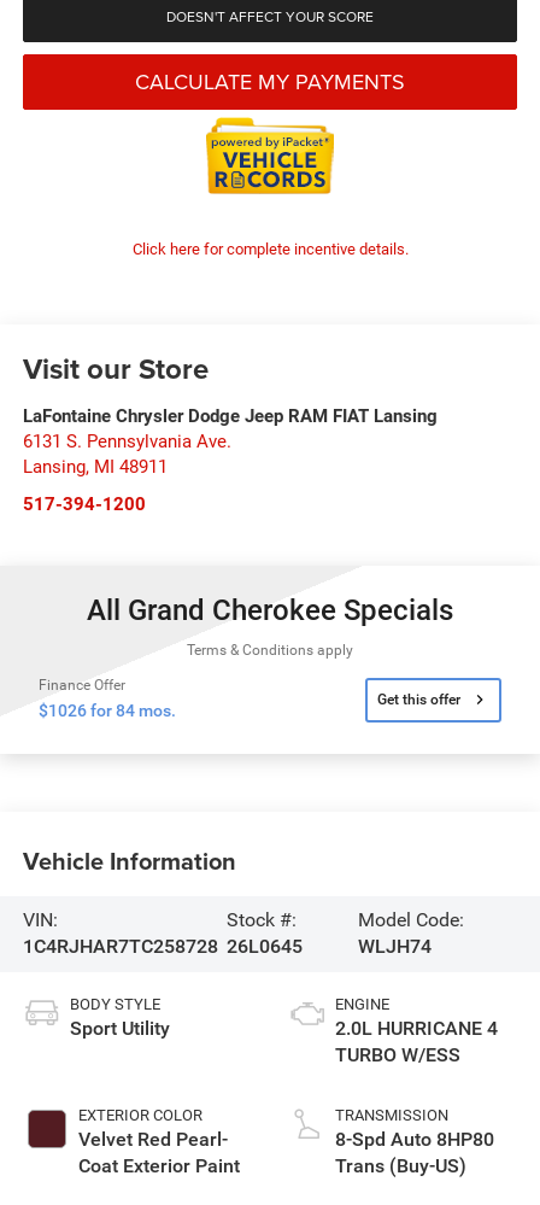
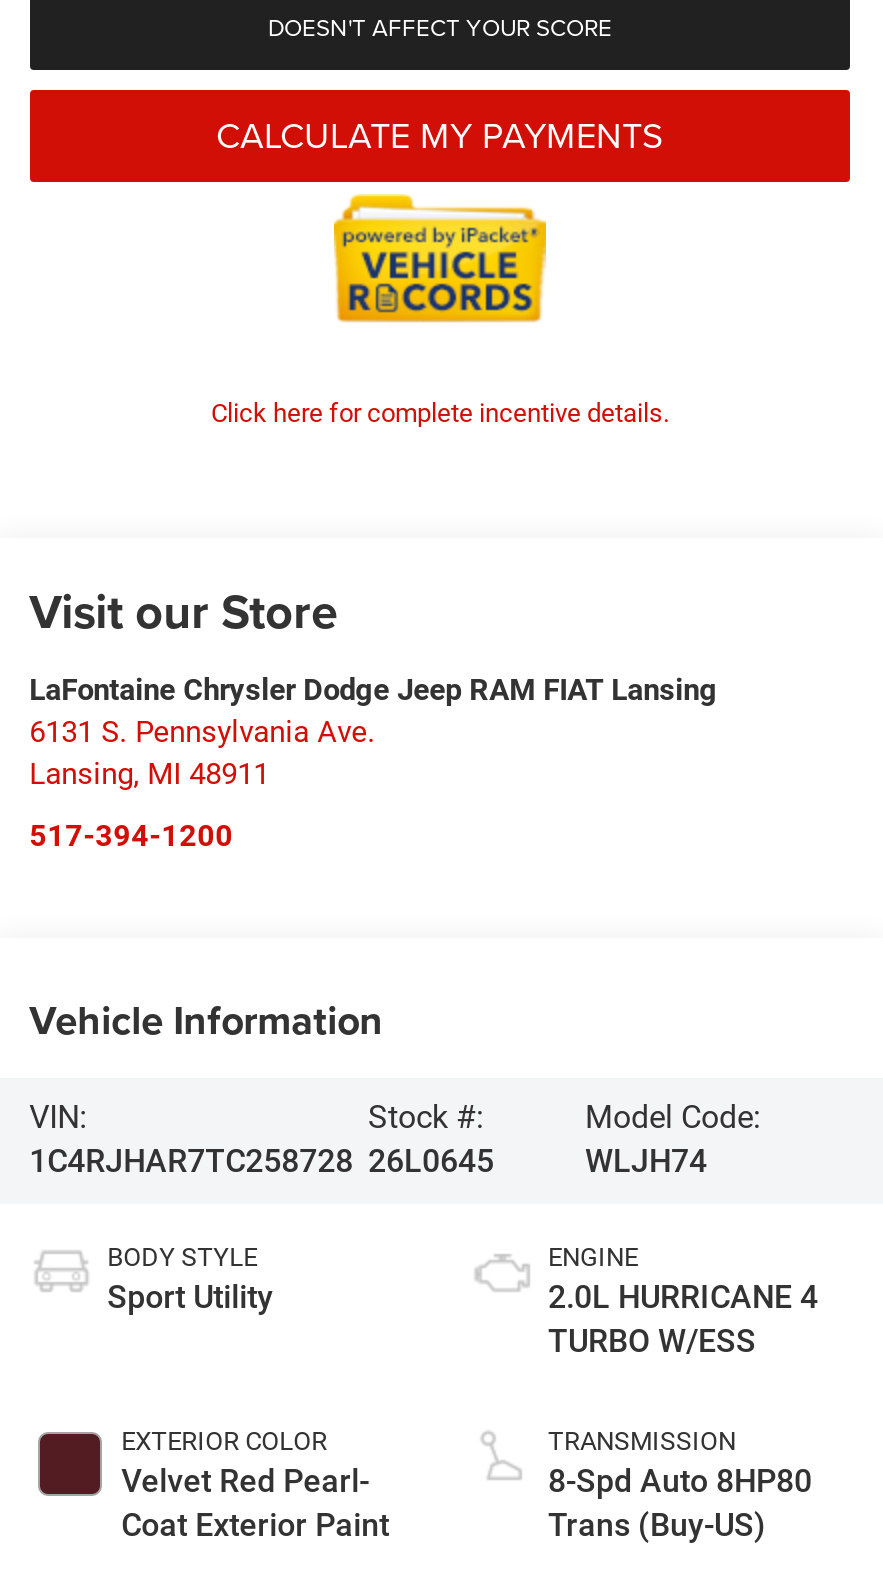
- All Grand Cherokee Specials
- Terms & Conditions apply
- Finance Offer
- $1026 for 84 mos.

- Get this offer
